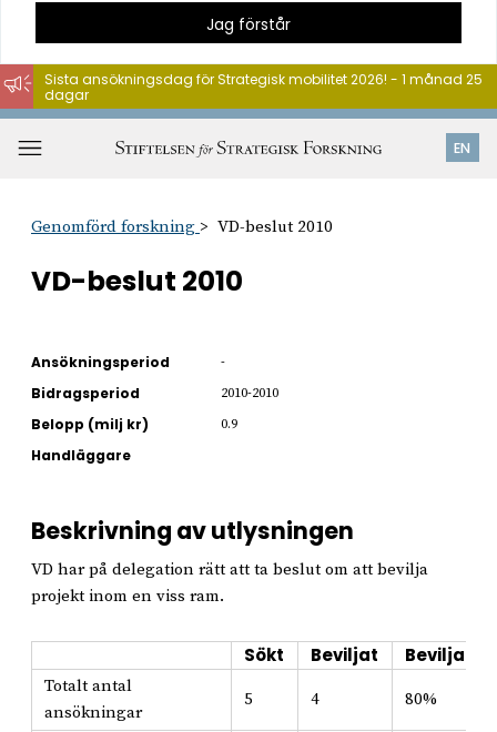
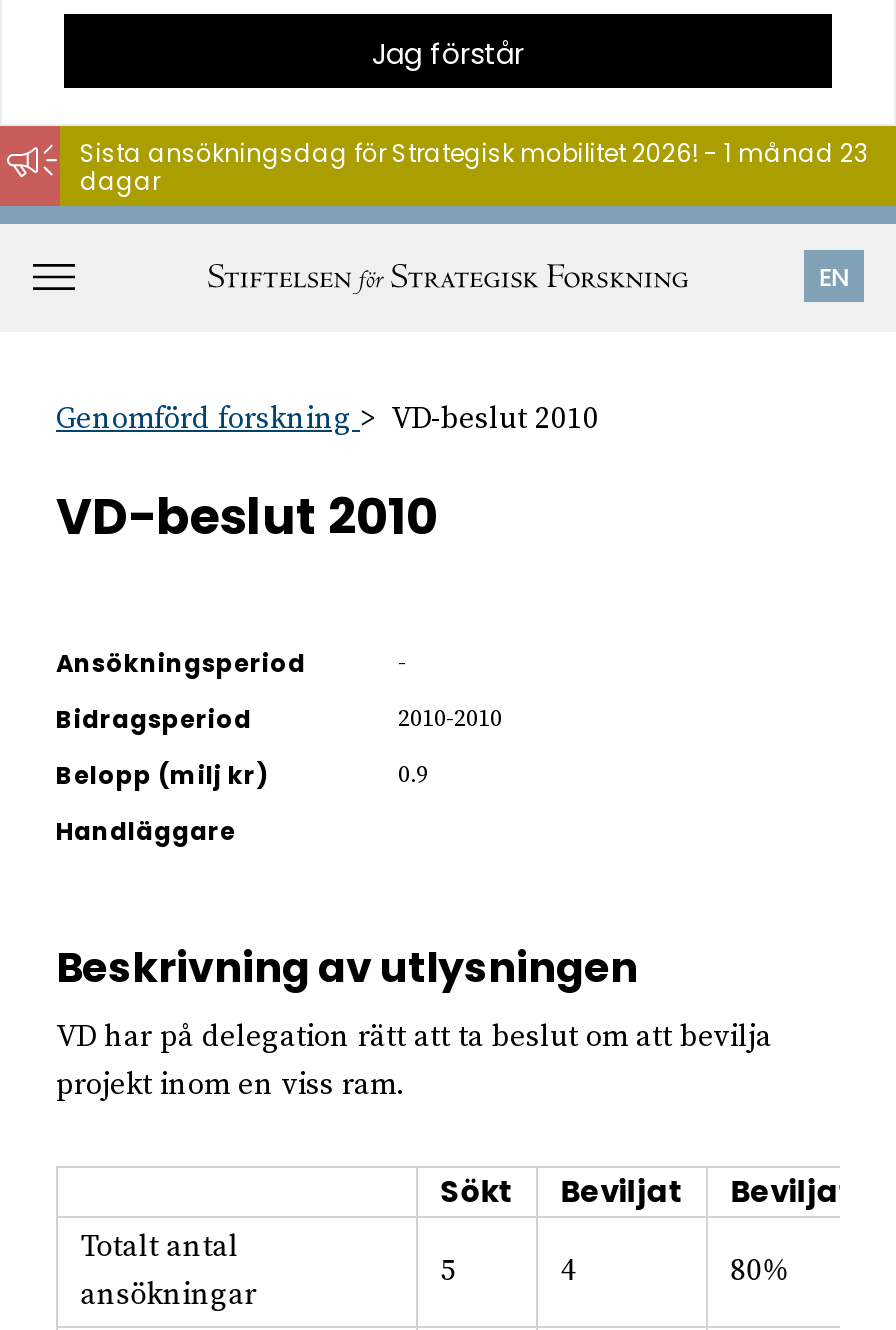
- Sista ansökningsdag för Strategisk mobilitet 2026! - 1 månad 25
+ Sista ansökningsdag för Strategisk mobilitet 2026! - 1 månad 23
